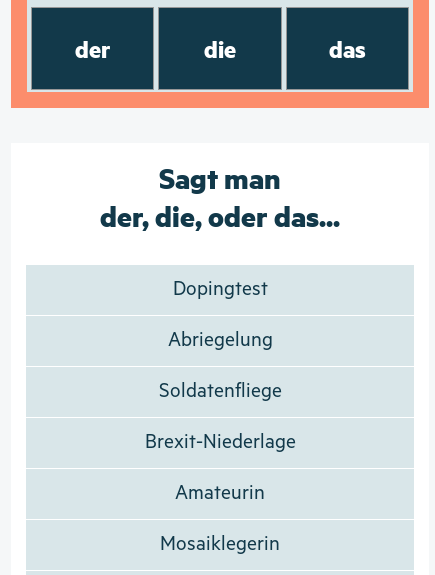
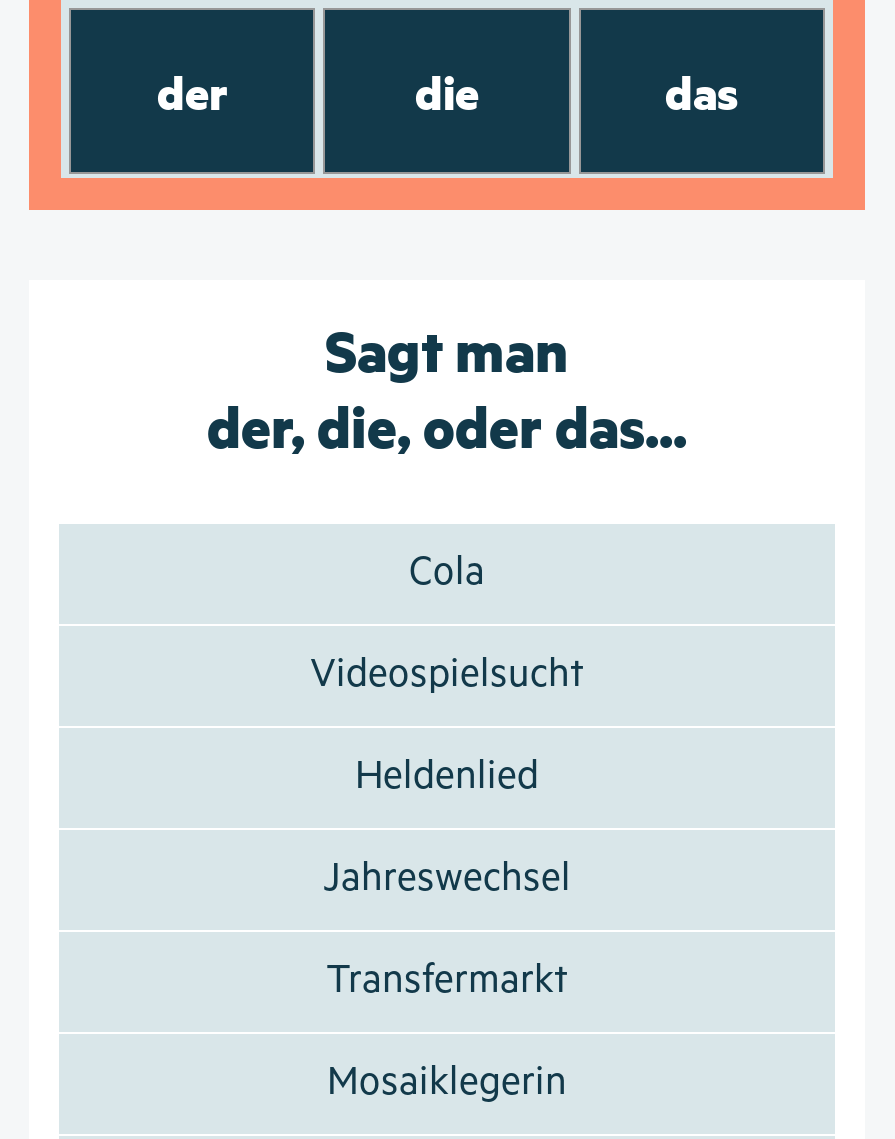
- Dopingtest
+ Cola

- Abriegelung
+ Videospielsucht

- Soldatenfliege
+ Heldenlied

- Brexit-Niederlage
+ Jahreswechsel

- Amateurin
+ Transfermarkt
